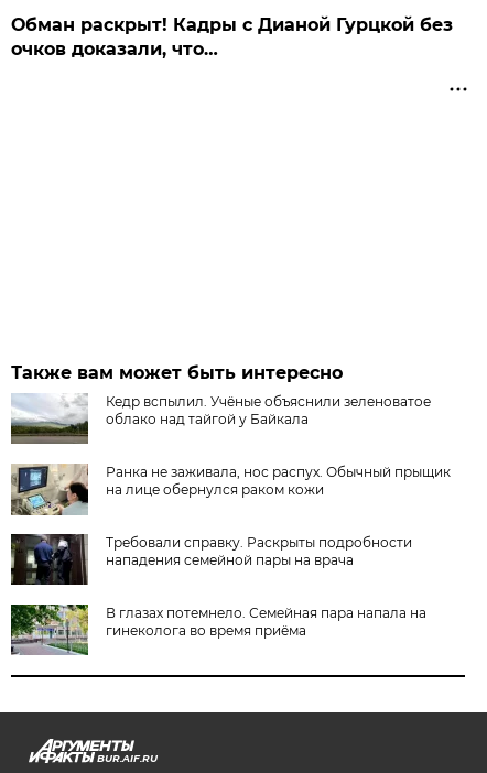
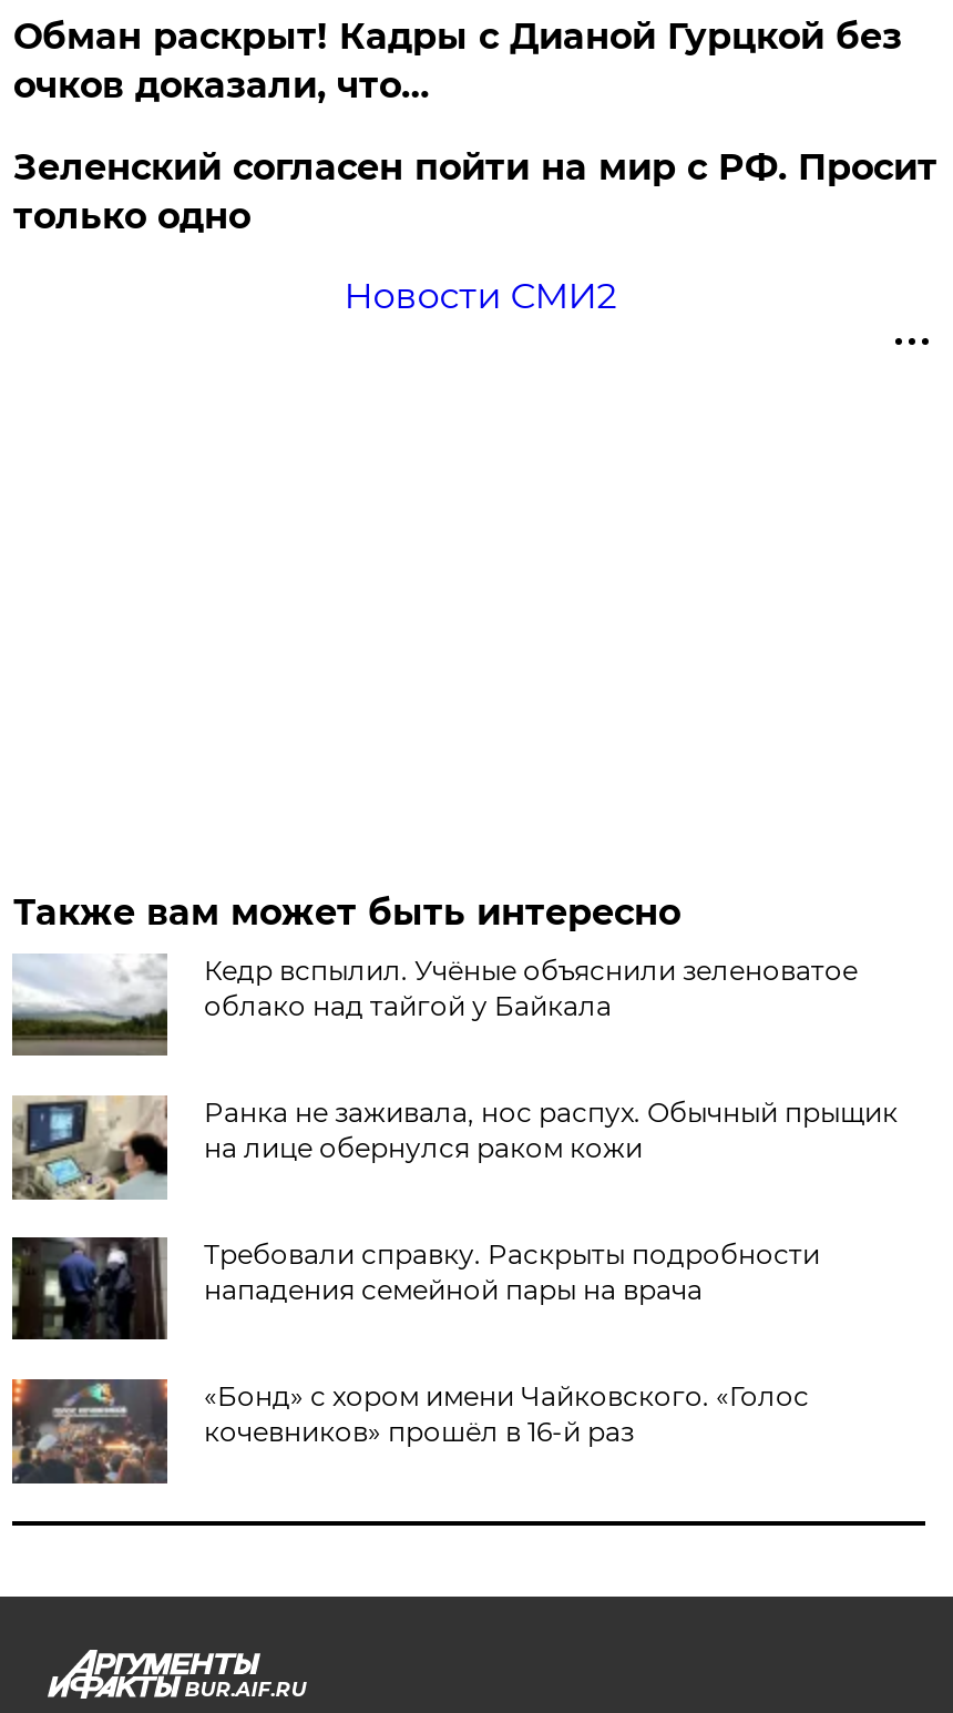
+ Зеленский согласен пойти на мир с РФ. Просит
+ только одно
+ Новости СМИ2

- [image]
- В глазах потемнело. Семейная пара напала на
- гинеколога во время приёма
+ [image]
+ «Бонд» с хором имени Чайковского. «Голос
+ кочевников» прошёл в 16-й раз
